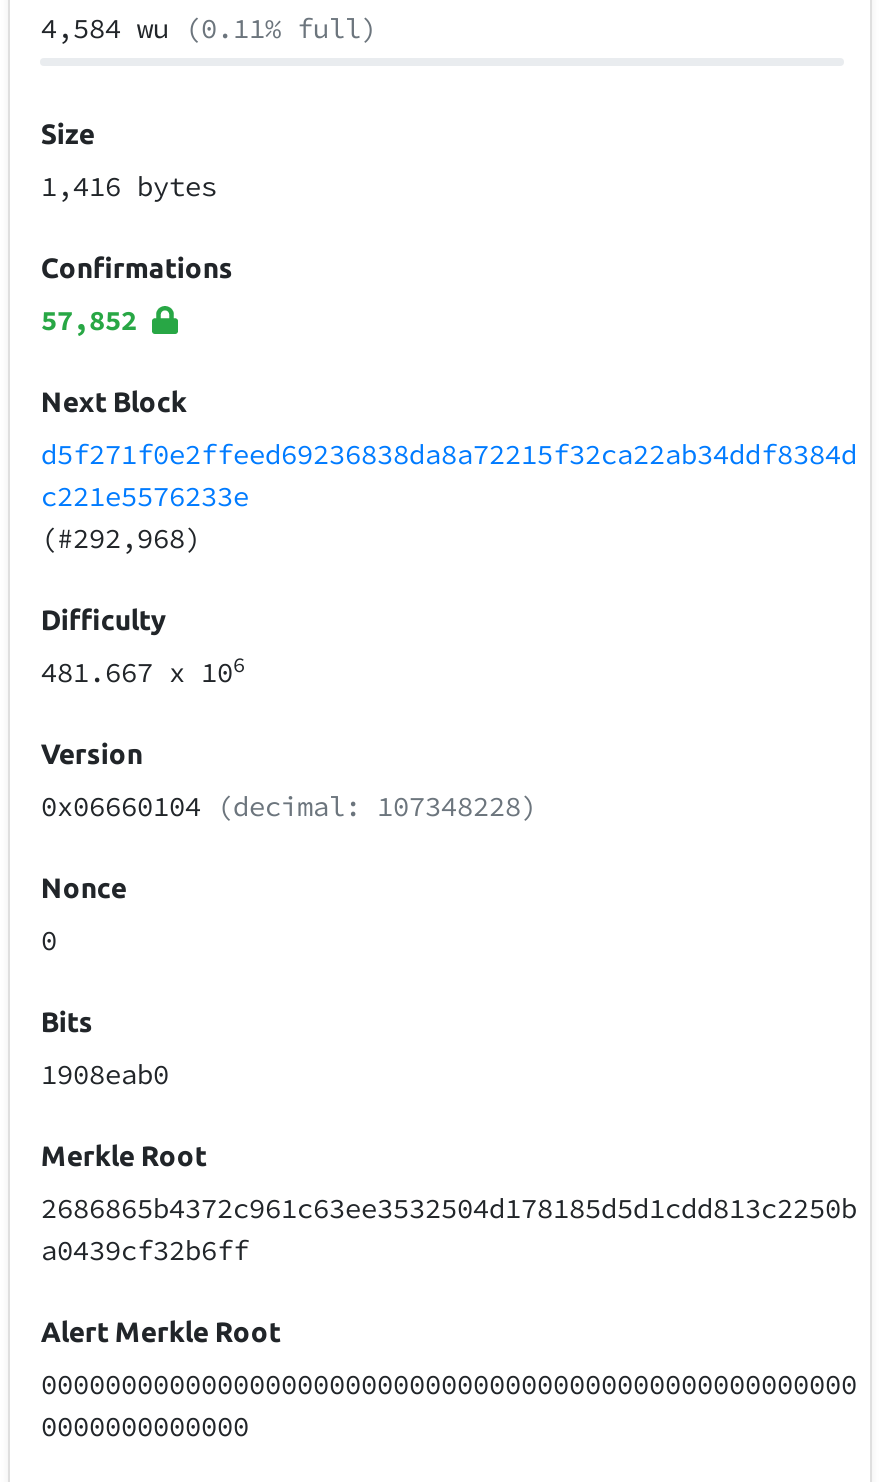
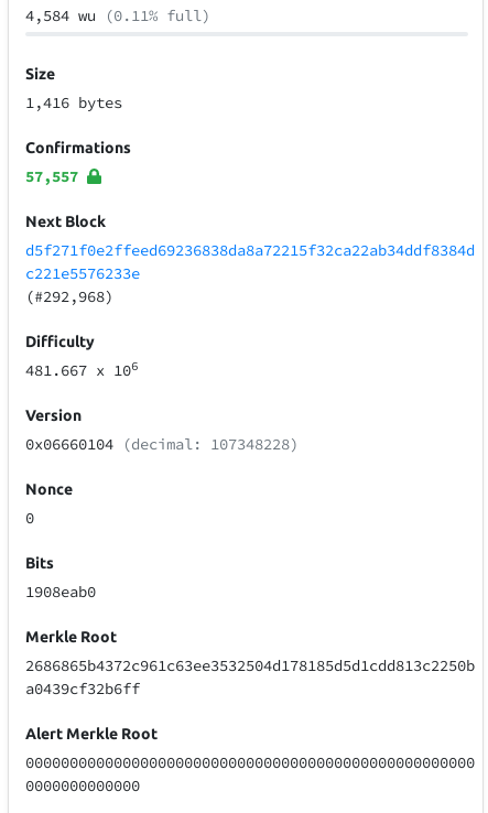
- 57,852
+ 57,557
